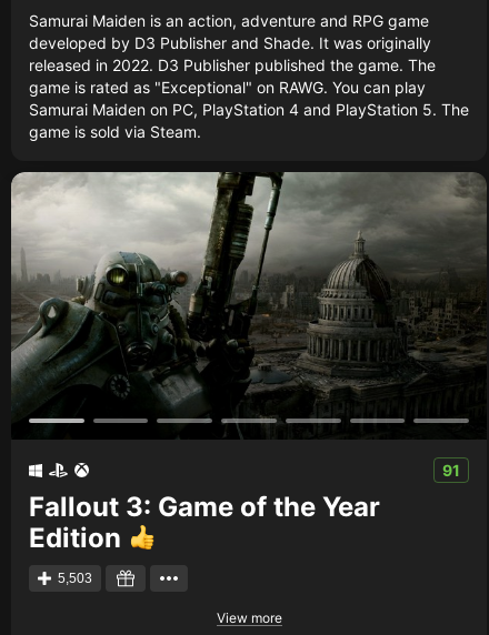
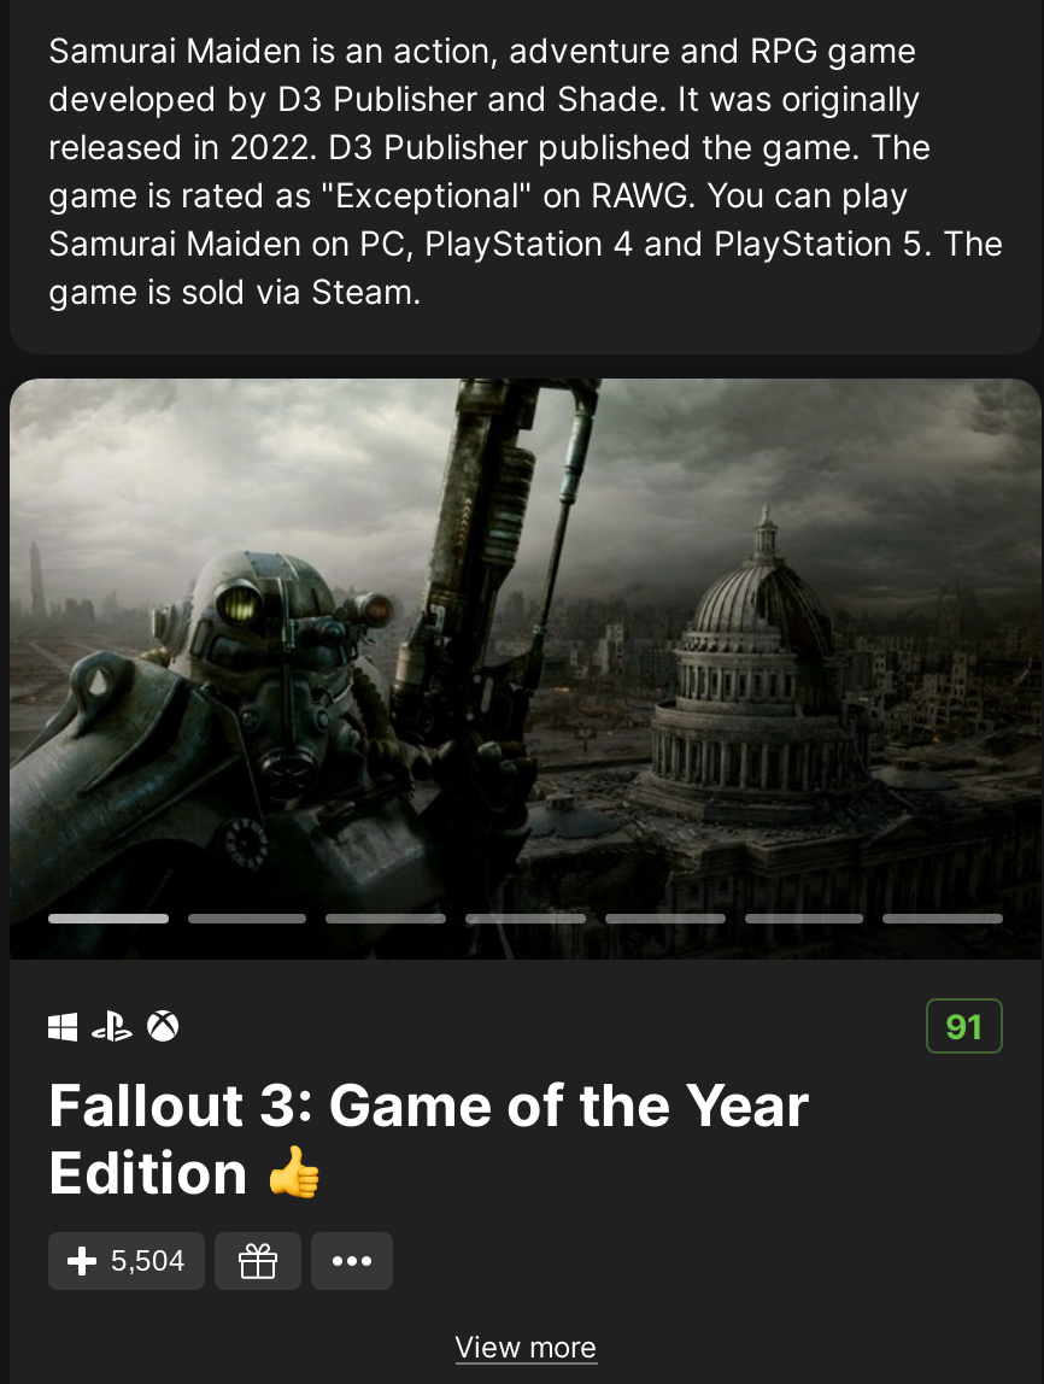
- 5,503
+ 5,504
